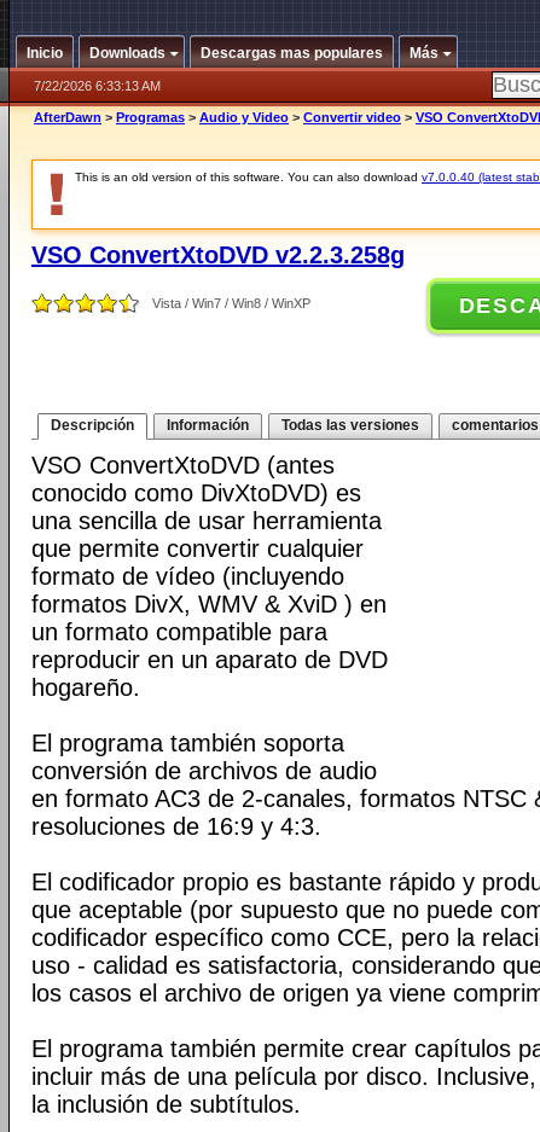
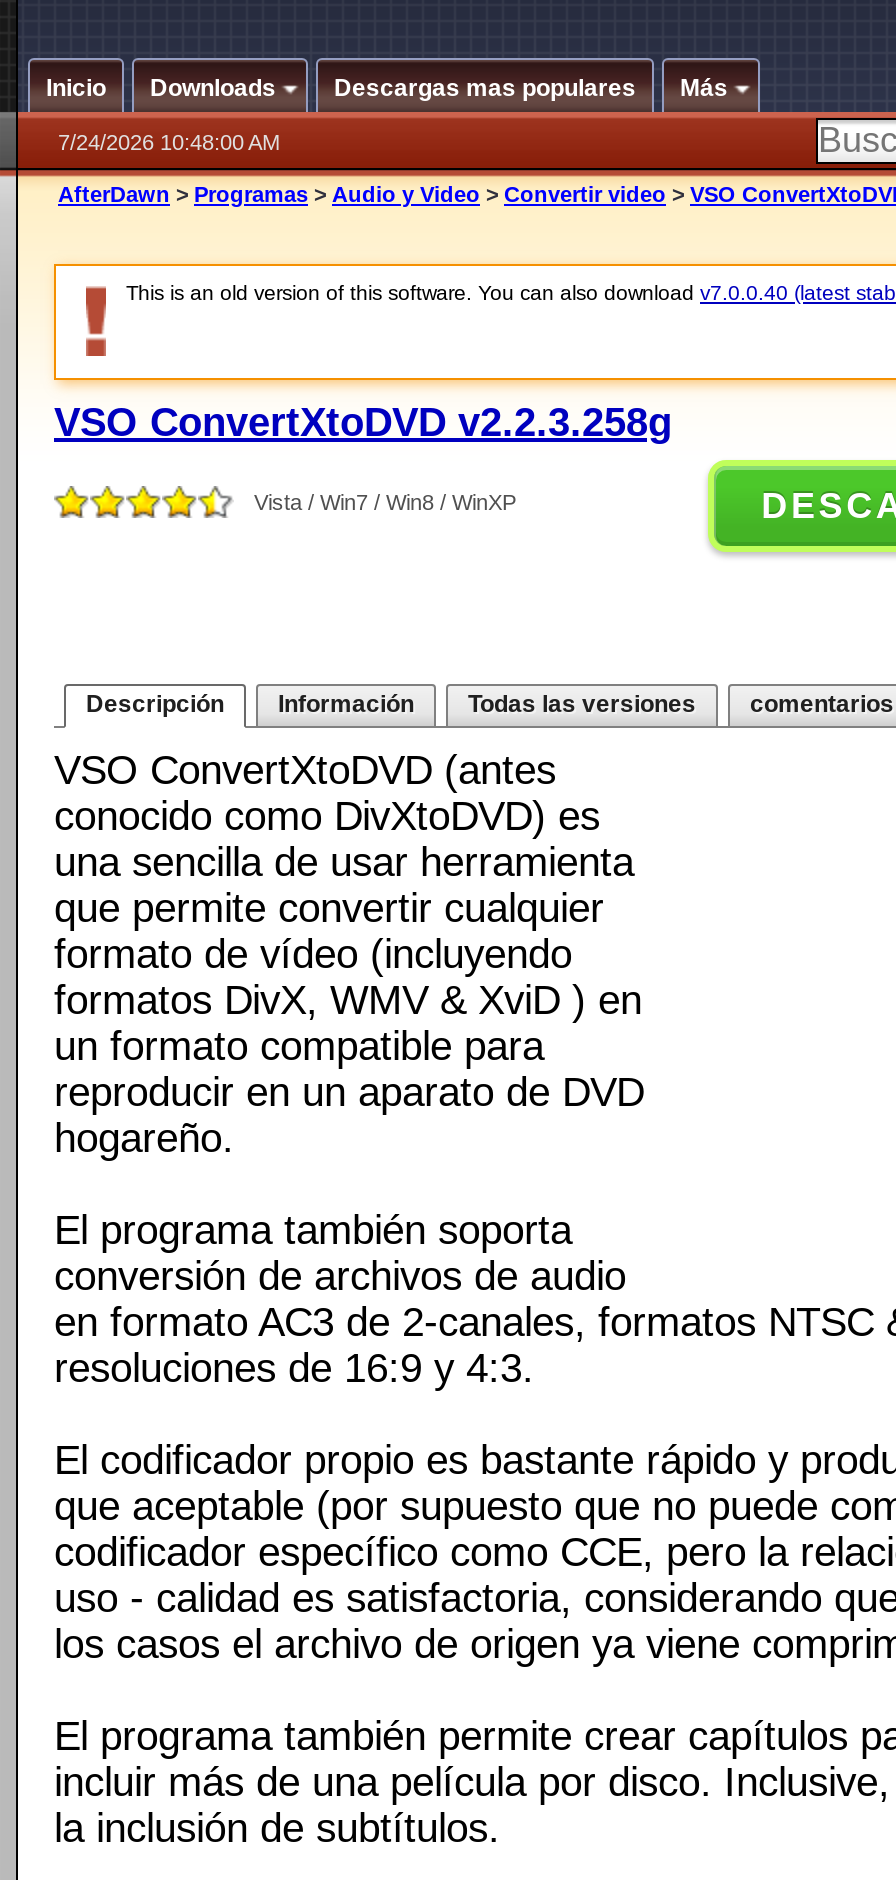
- 7/22/2026 6:33:13 AM
+ 7/24/2026 10:48:00 AM
